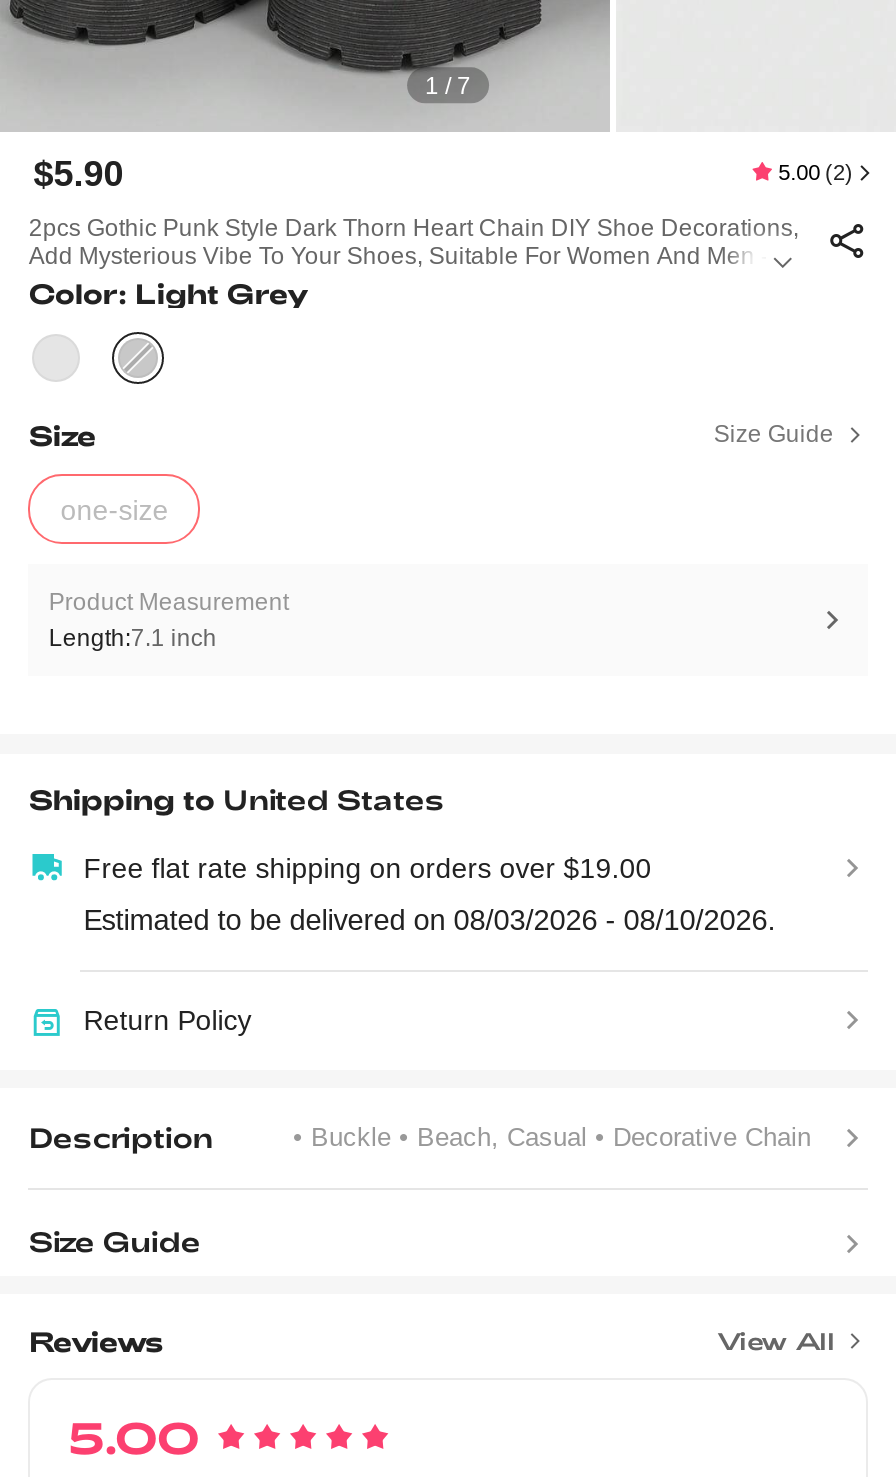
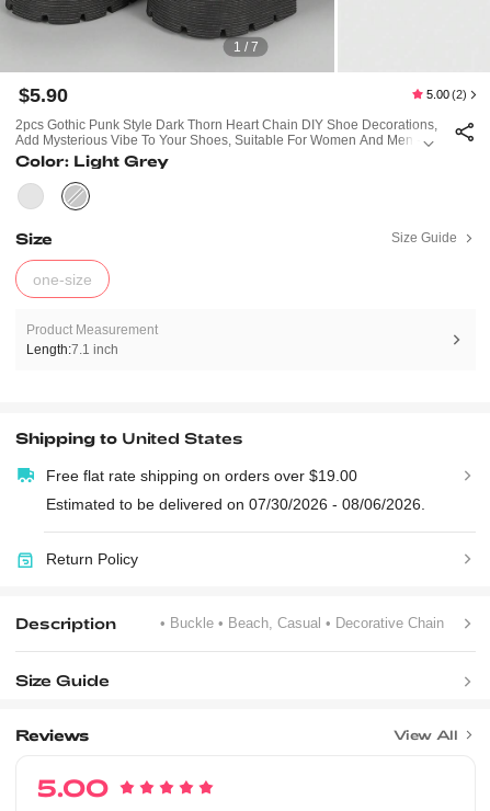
- Estimated to be delivered on 08/03/2026 - 08/10/2026.
+ Estimated to be delivered on 07/30/2026 - 08/06/2026.
